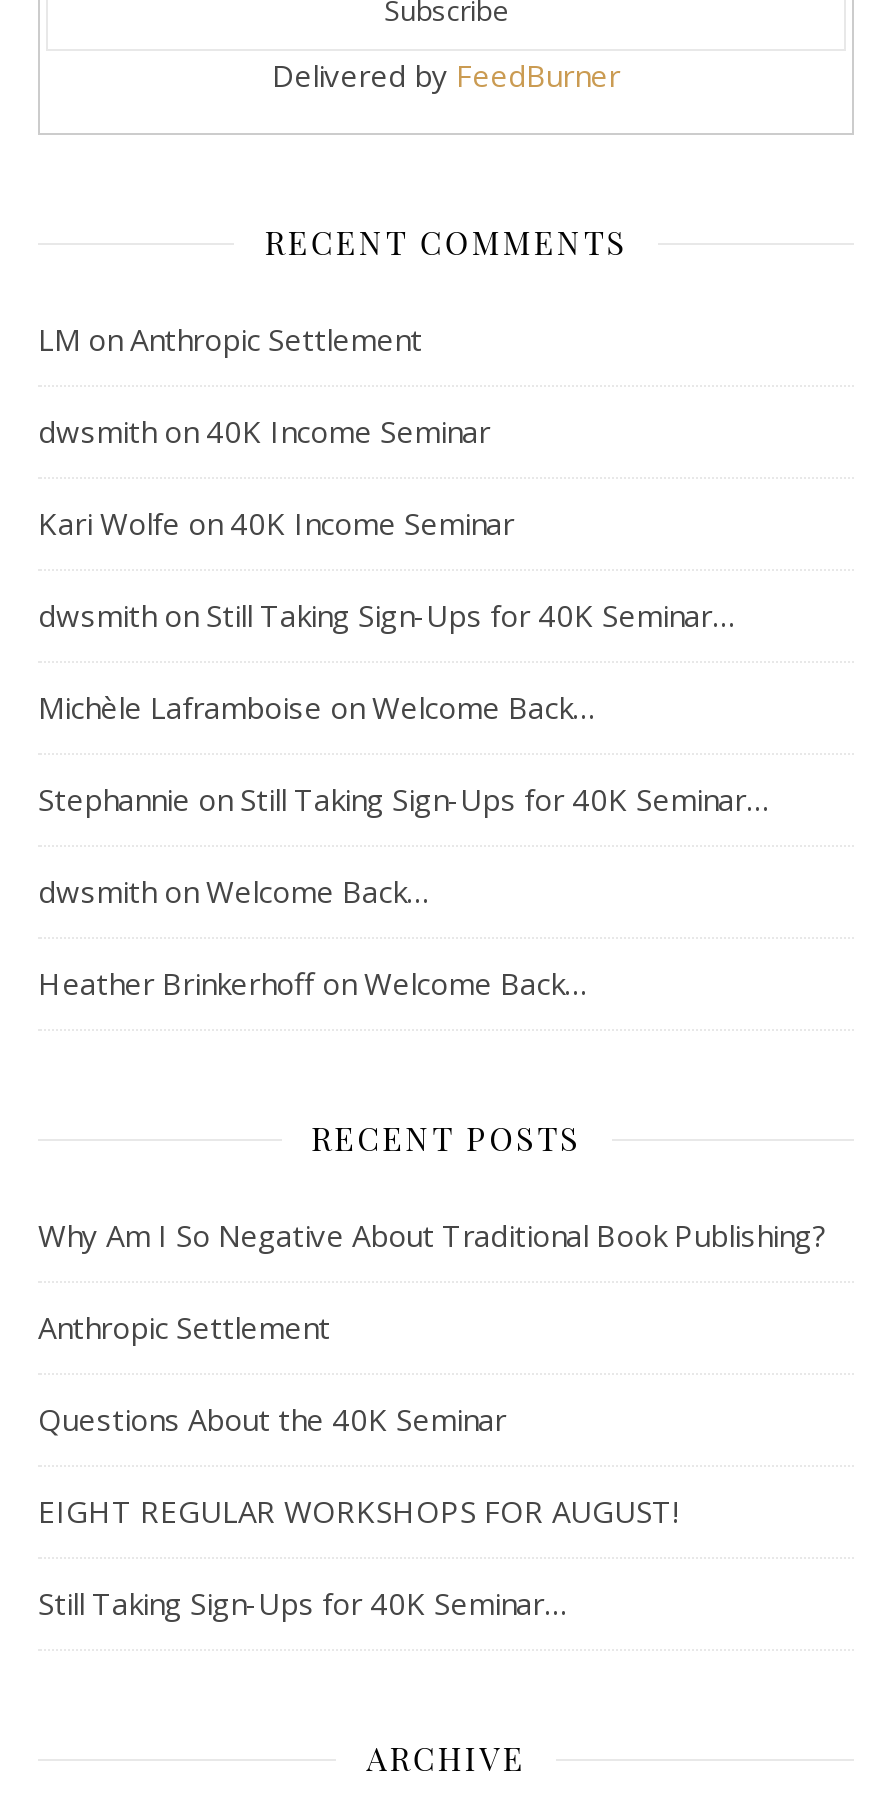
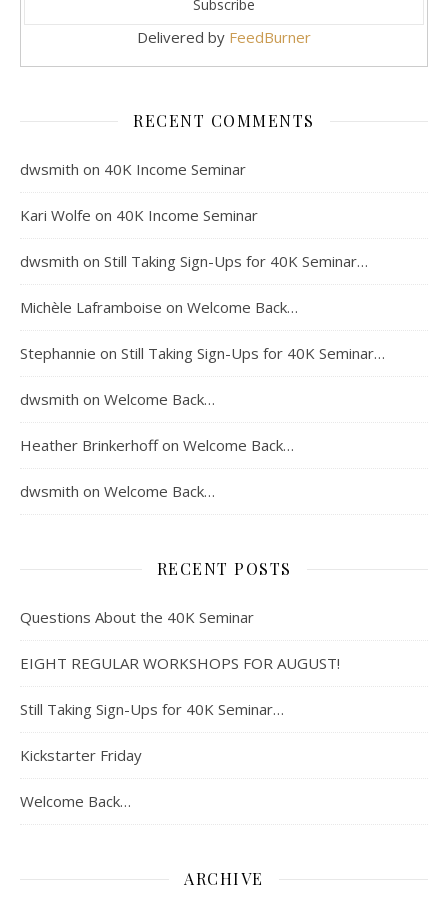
- LM on Anthropic Settlement

moved up: dwsmith on 40K Income Seminar | Kari Wolfe on 40K Income Seminar | dwsmith on Still Taking Sign-Ups for 40K Seminar… | Michèle Laframboise on Welcome Back… | Stephannie on Still Taking Sign-Ups for 40K Seminar… | dwsmith on Welcome Back… | Heather Brinkerhoff on Welcome Back…

+ dwsmith on Welcome Back…

- Why Am I So Negative About Traditional Book Publishing?
- Anthropic Settlement

moved up: Questions About the 40K Seminar | EIGHT REGULAR WORKSHOPS FOR AUGUST! | Still Taking Sign-Ups for 40K Seminar…

+ Kickstarter Friday
+ Welcome Back…
